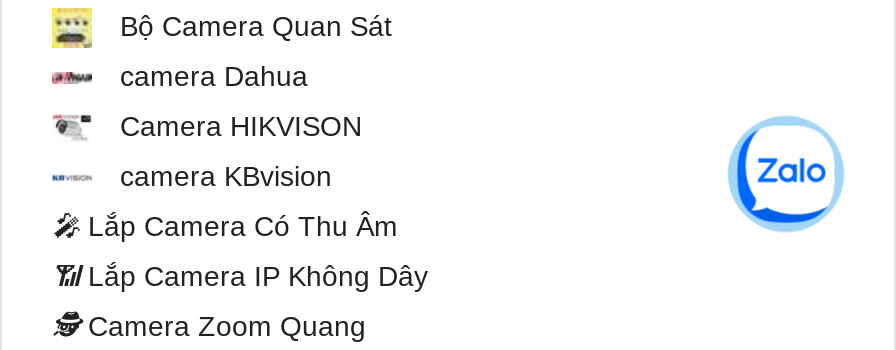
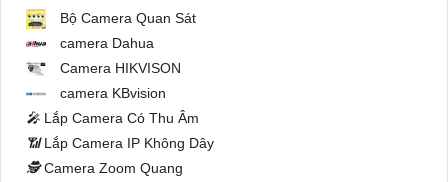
- [image]
